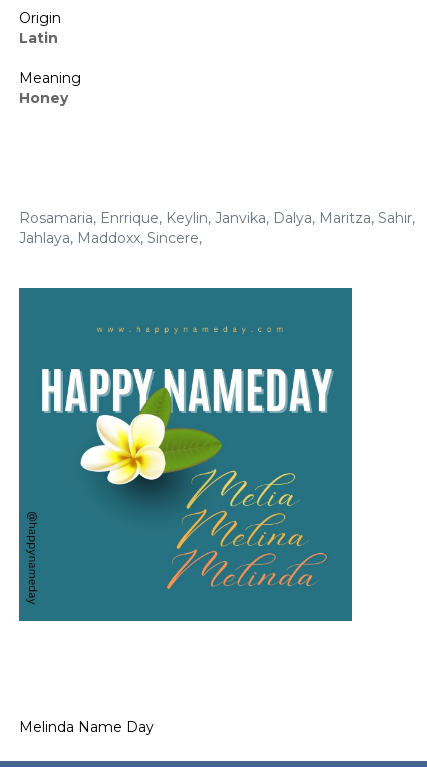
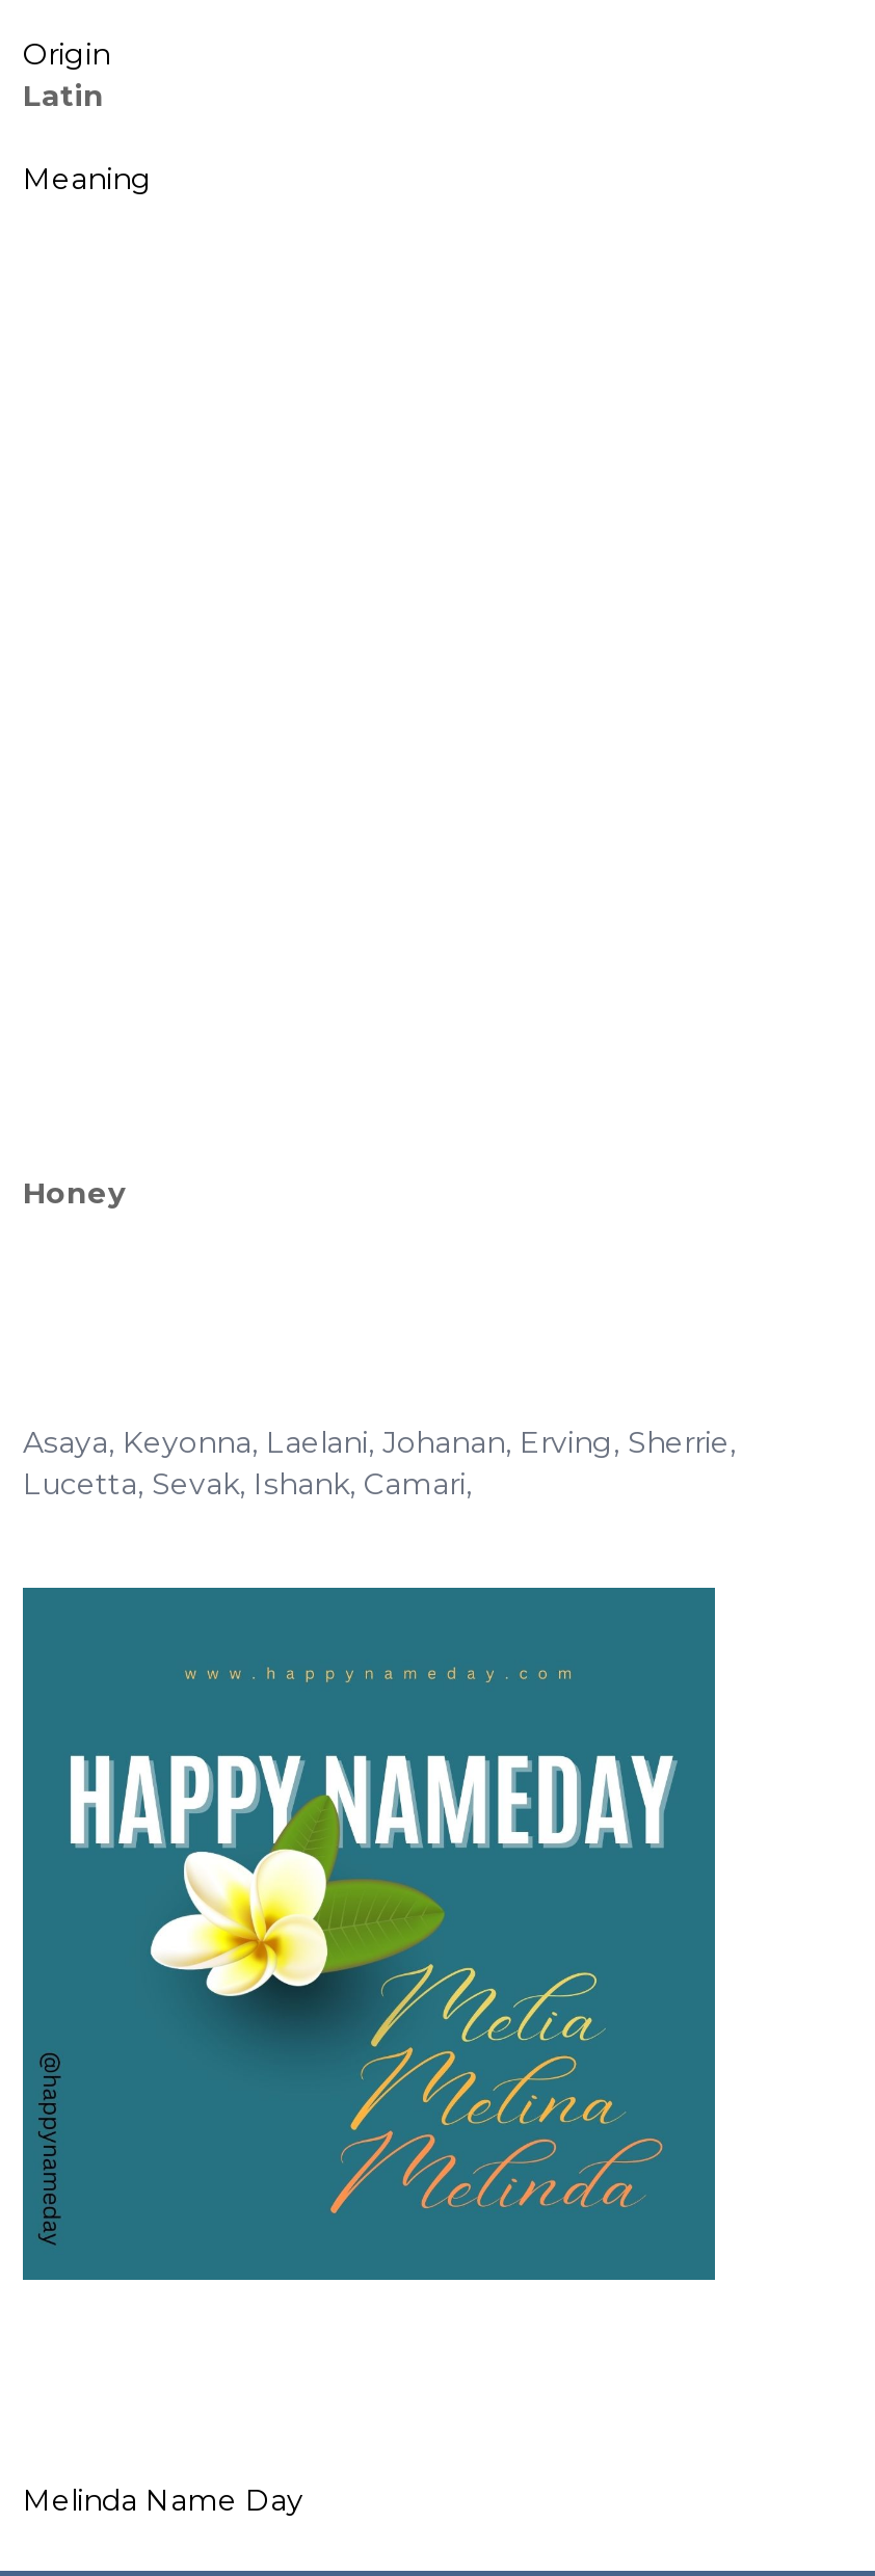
- Rosamaria, Enrrique, Keylin, Janvika, Dalya, Maritza, Sahir,
- Jahlaya, Maddoxx, Sincere,
+ Asaya, Keyonna, Laelani, Johanan, Erving, Sherrie,
+ Lucetta, Sevak, Ishank, Camari,
